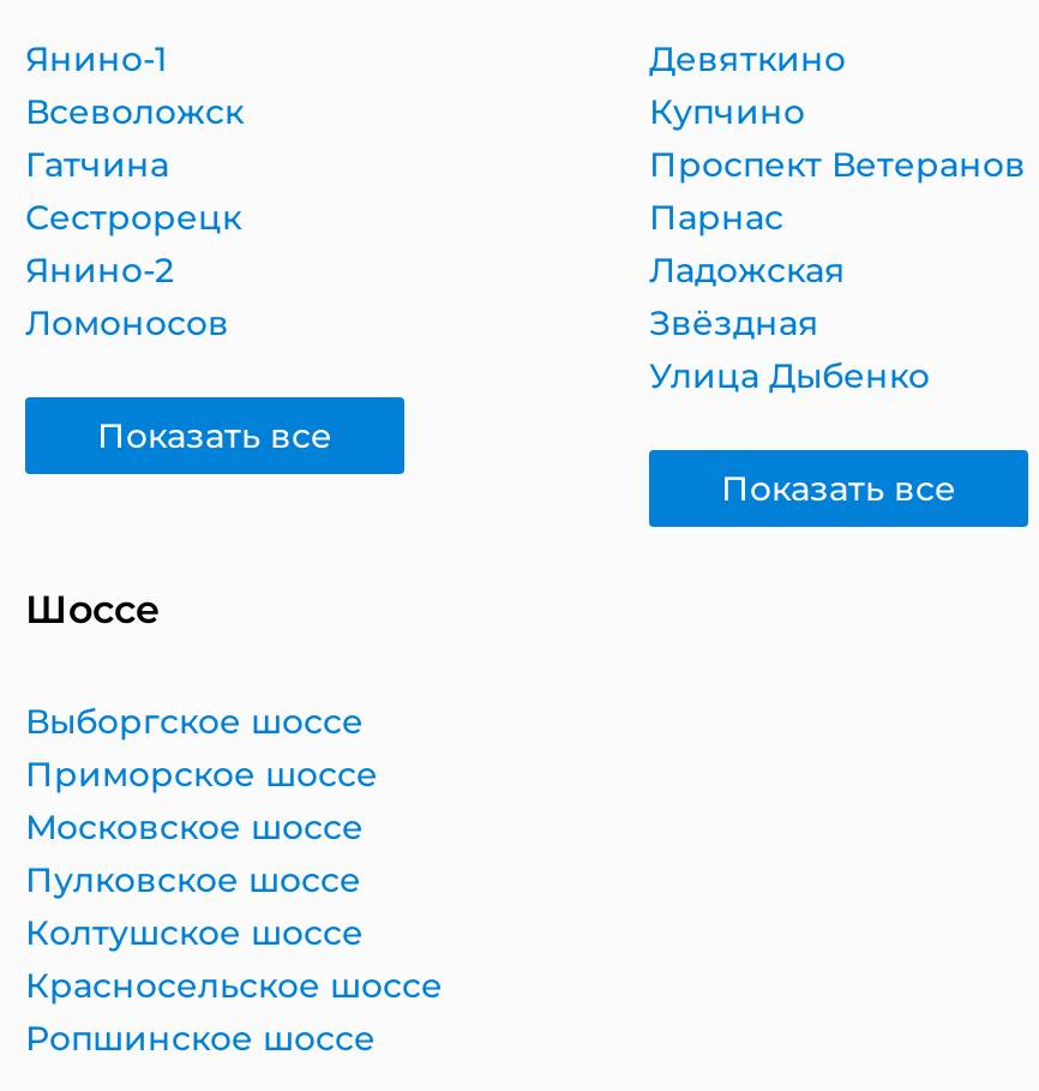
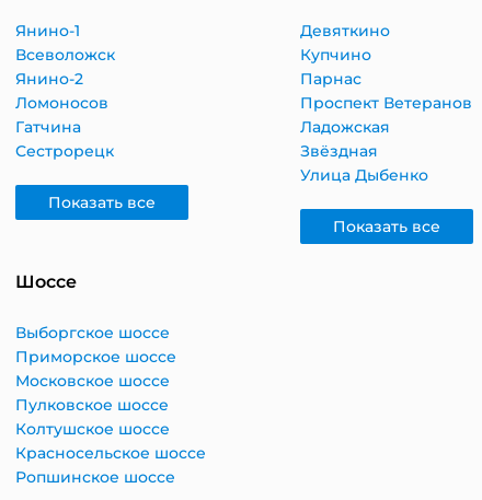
moved down: Гатчина | Сестрорецк

moved down: Проспект Ветеранов

moved up: Парнас

moved up: Янино-2 | Ломоносов
